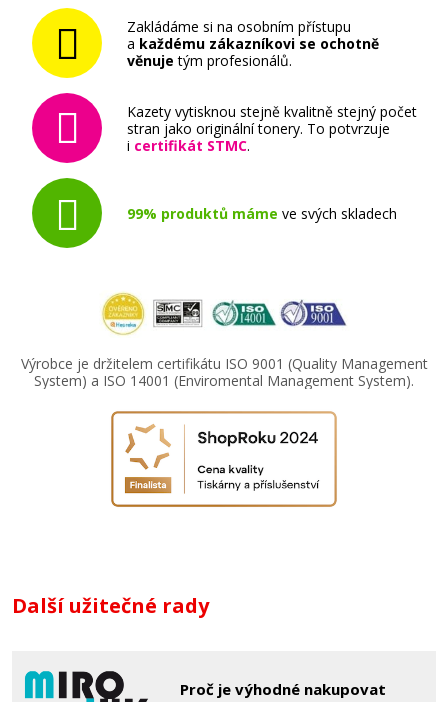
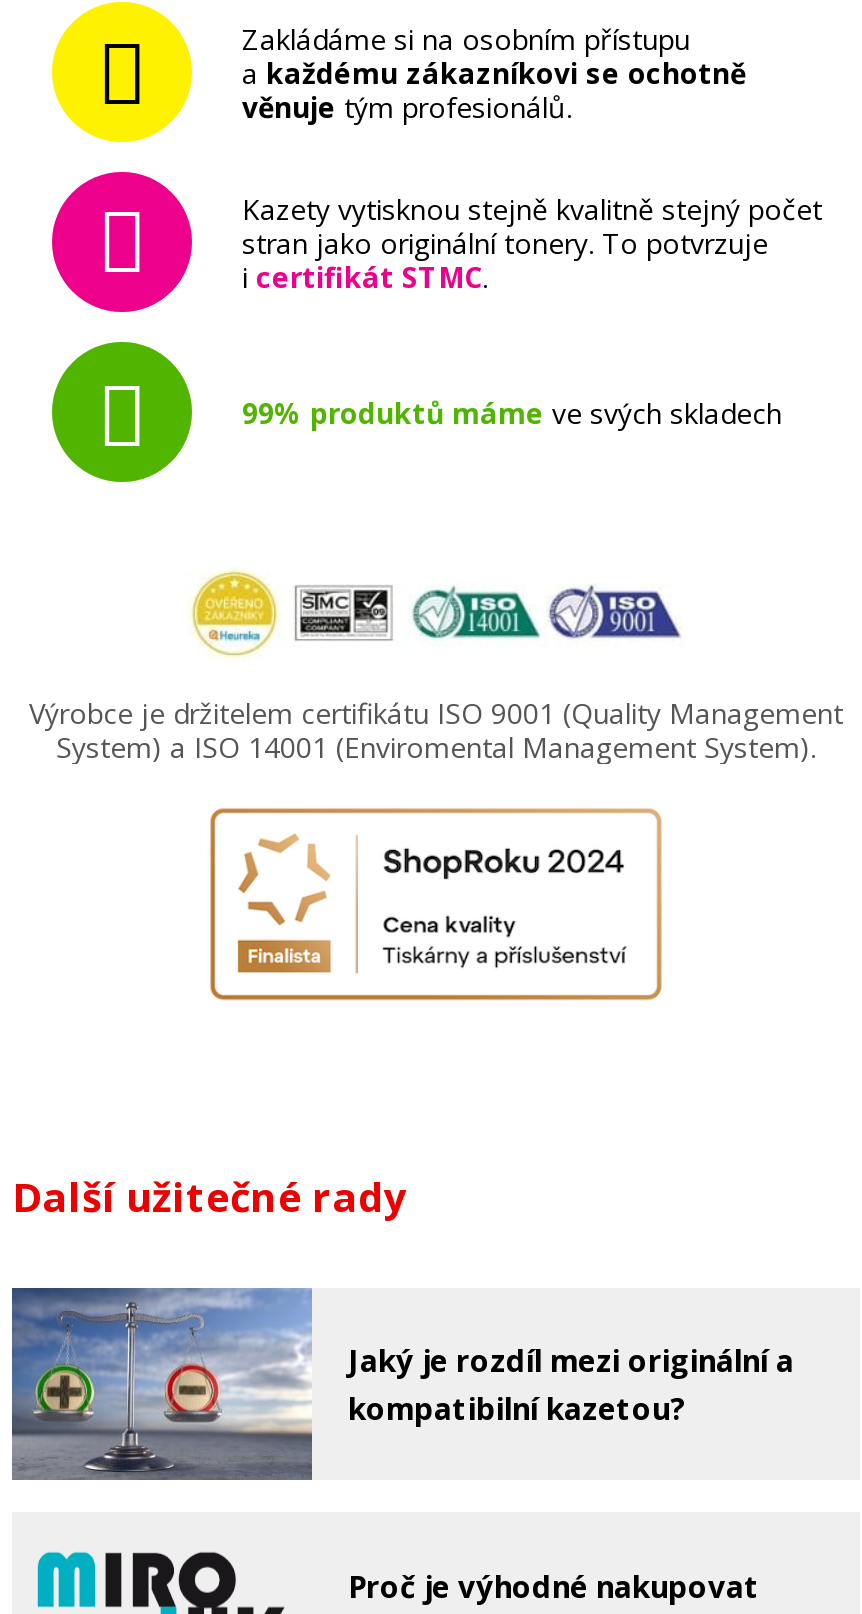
+ [image]
+ Jaký je rozdíl mezi originální a
+ kompatibilní kazetou?
